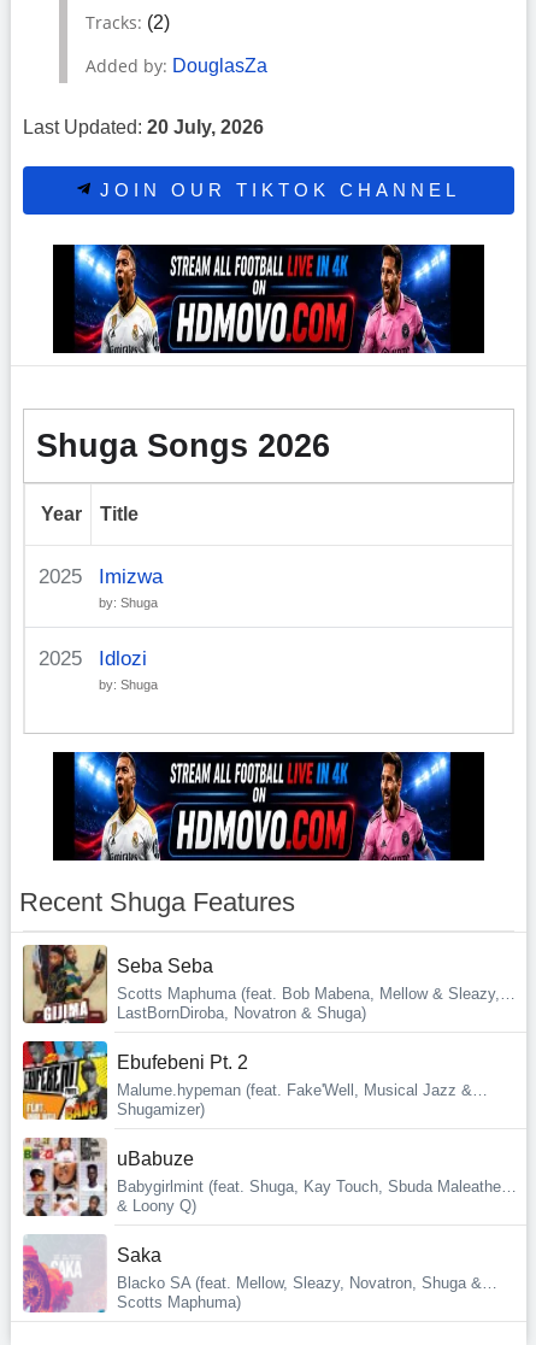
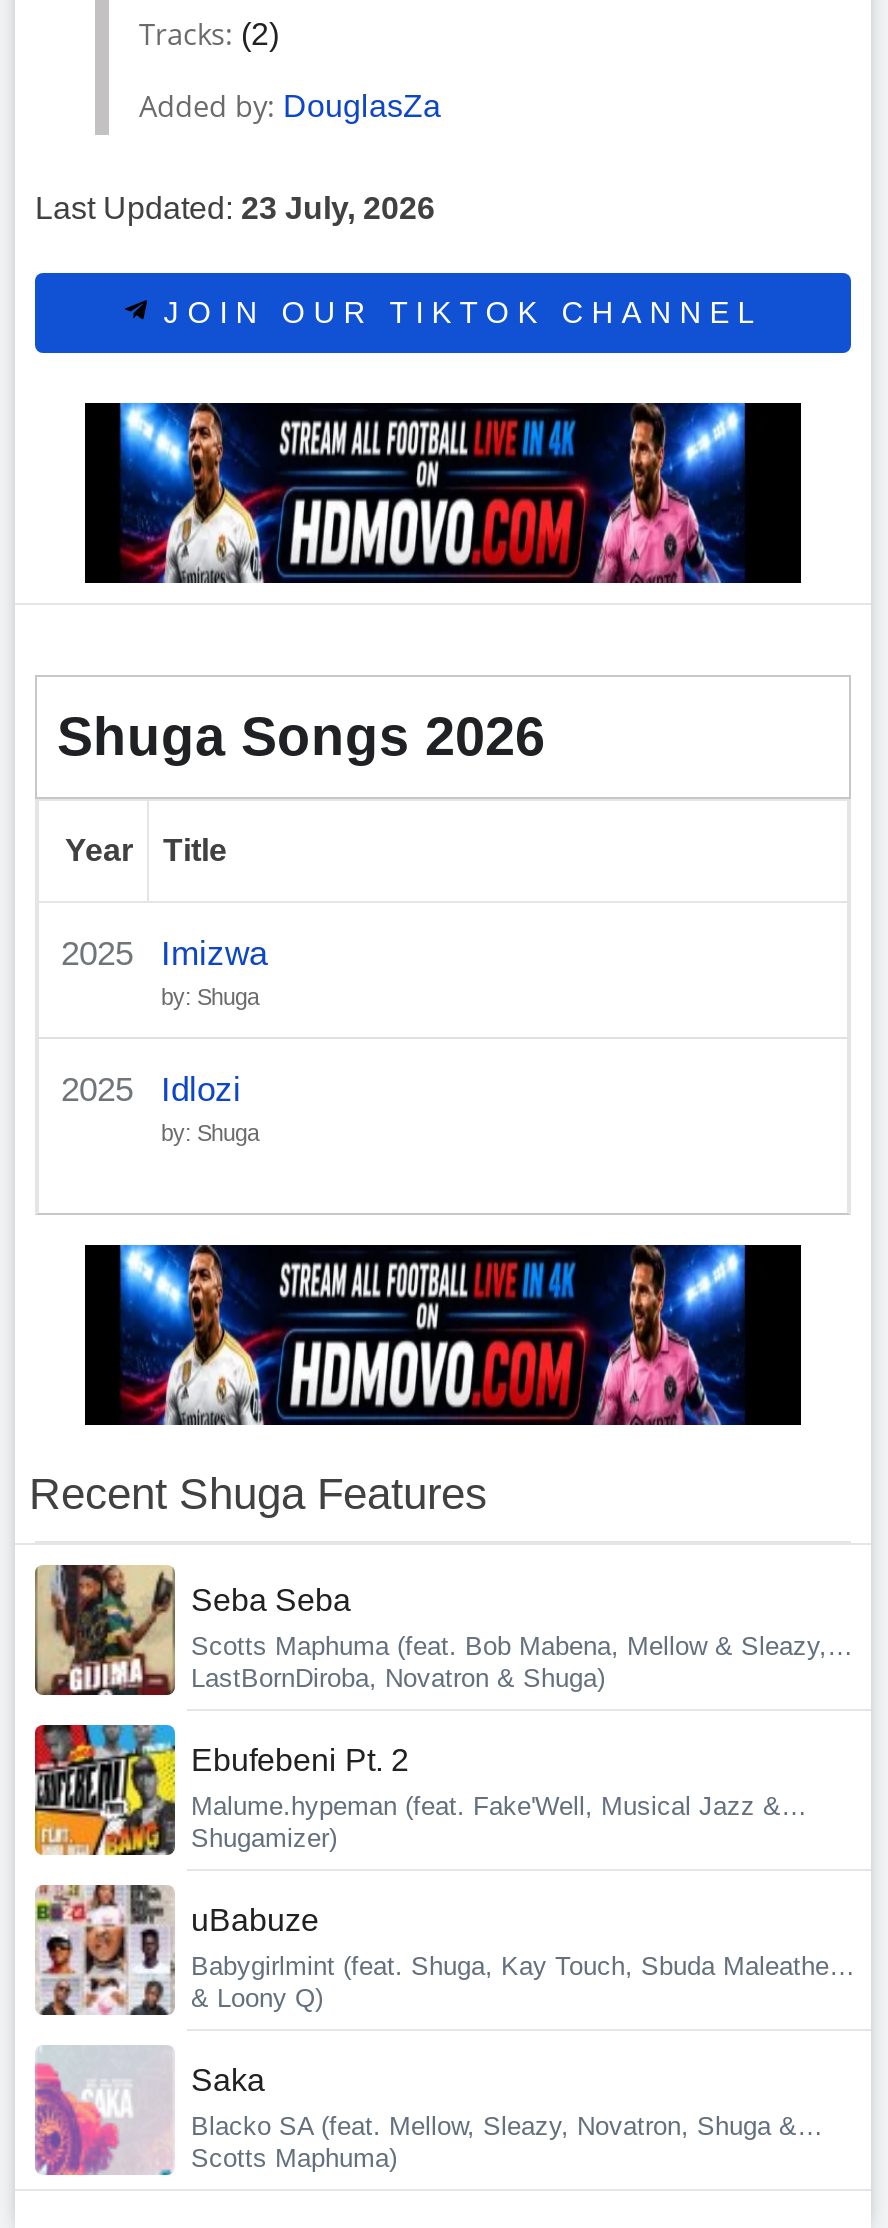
- Last Updated: 20 July, 2026
+ Last Updated: 23 July, 2026
